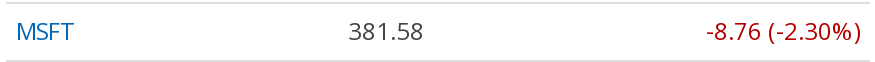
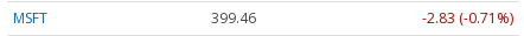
- 381.58
+ 399.46

- -8.76 (-2.30%)
+ -2.83 (-0.71%)
